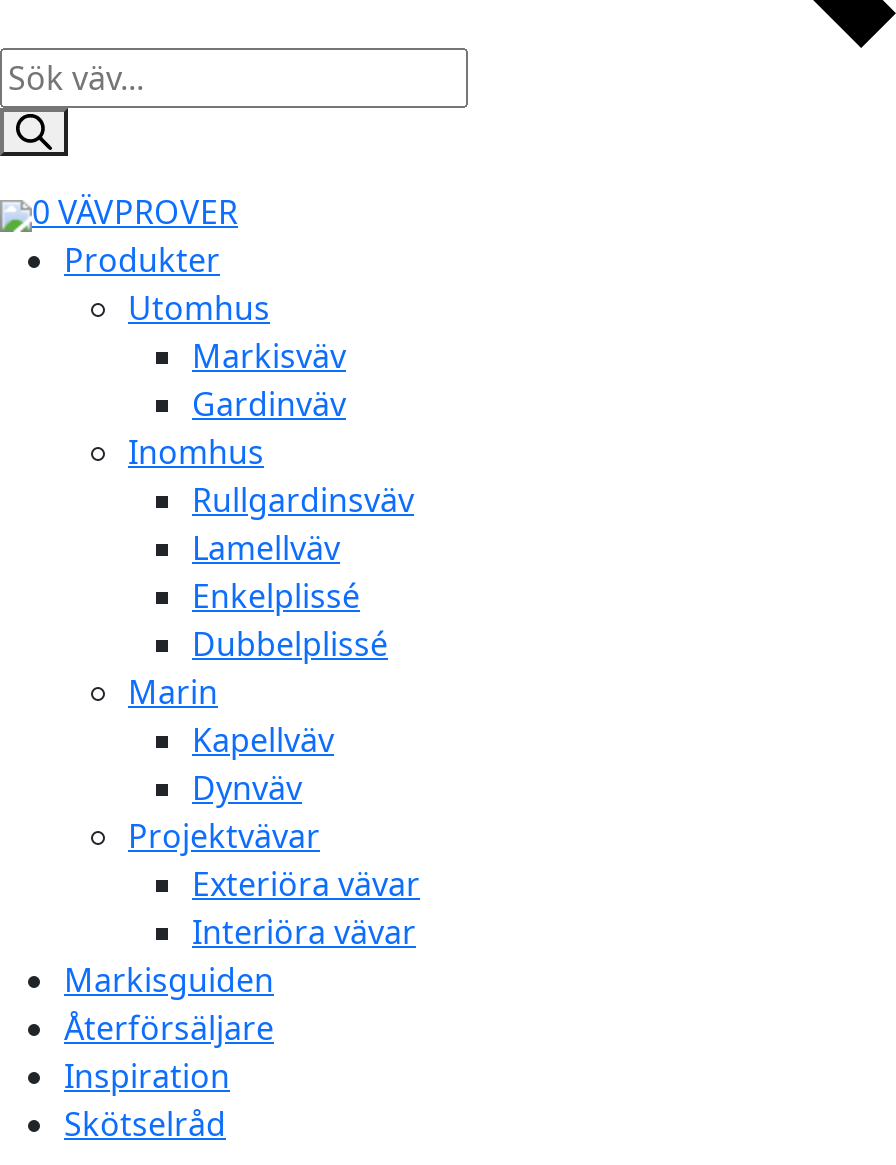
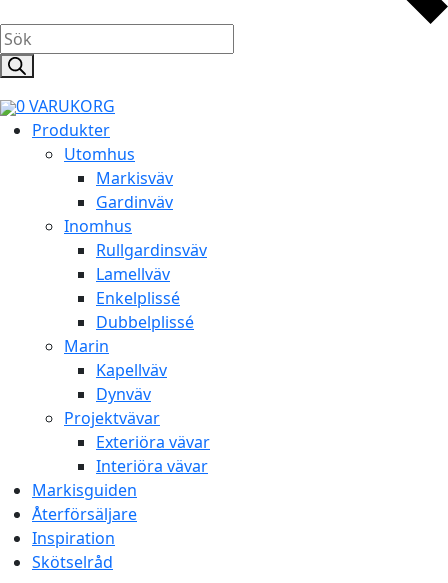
- 0 VÄVPROVER
+ 0 VARUKORG
